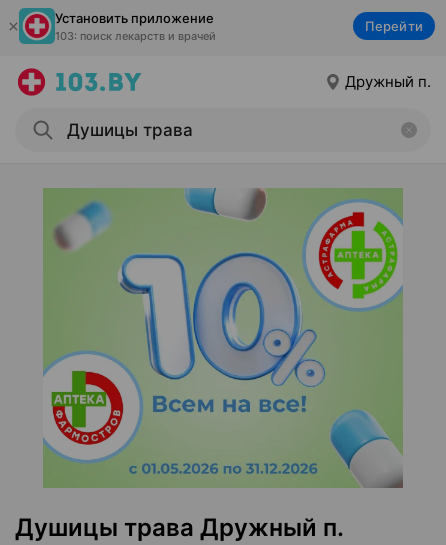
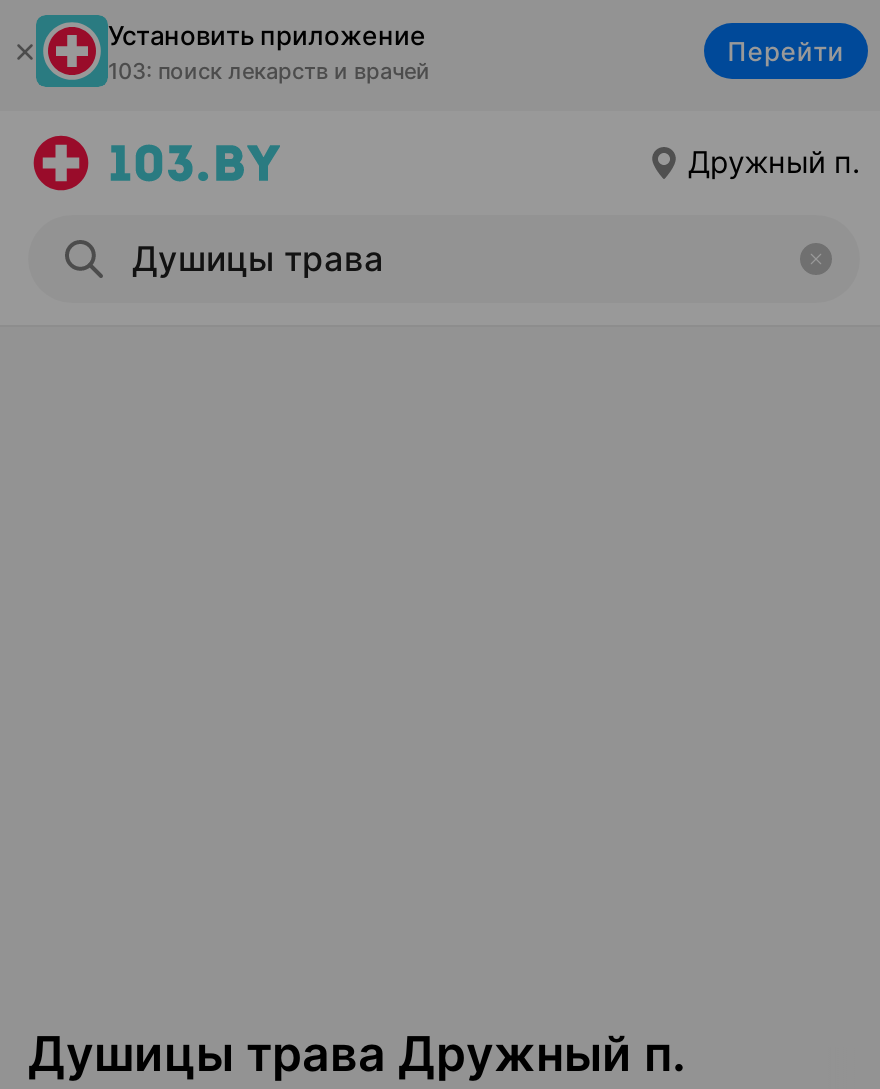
- [image]
